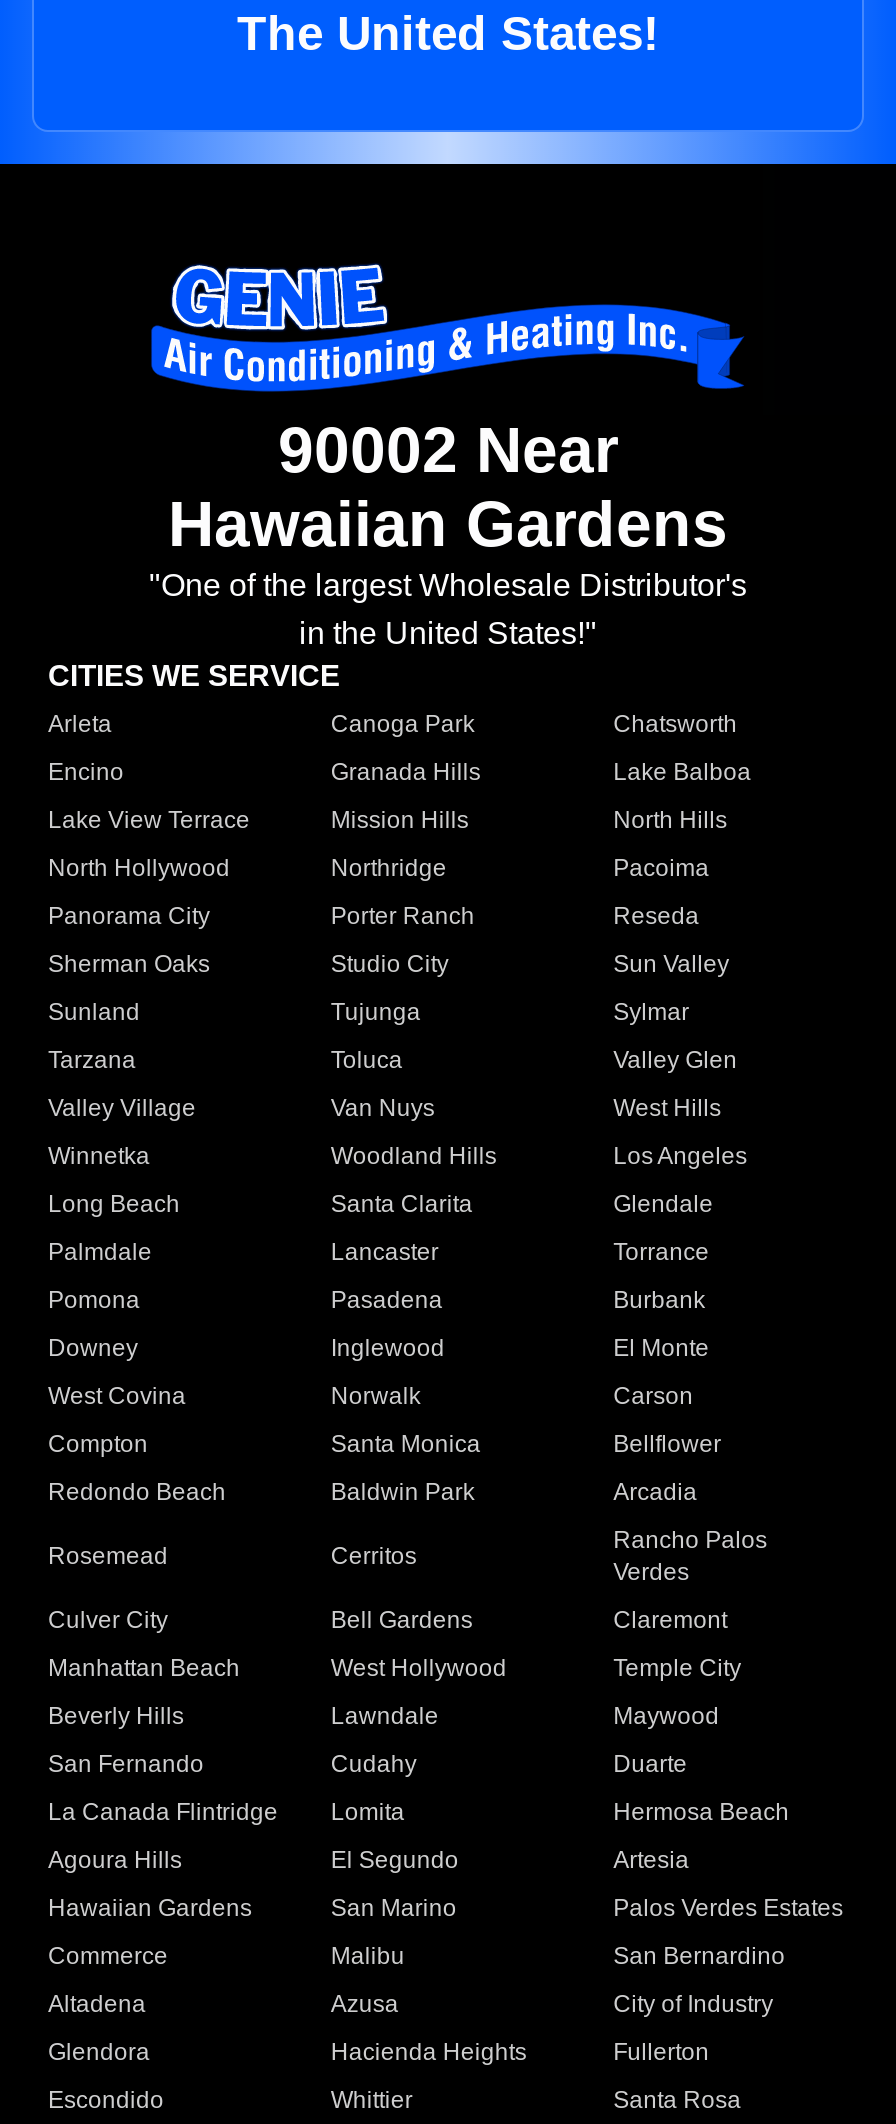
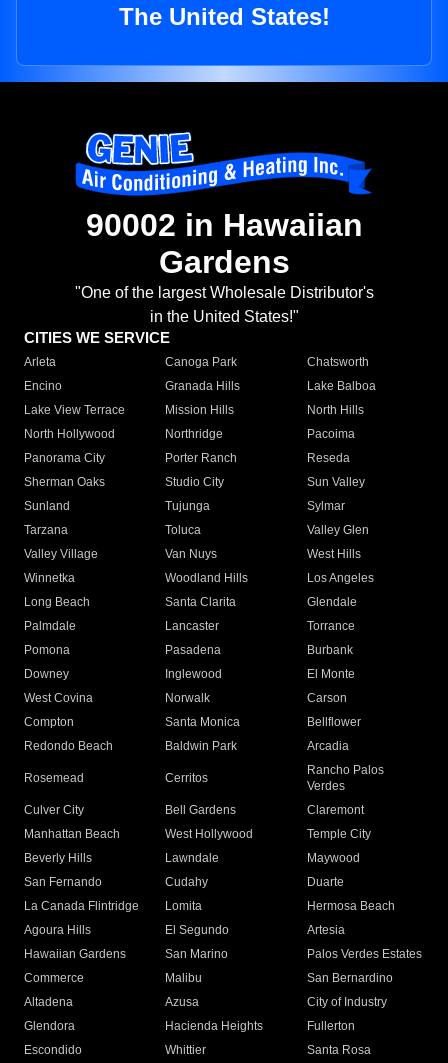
- 90002 Near
- Hawaiian Gardens
+ 90002 in Hawaiian
+ Gardens
